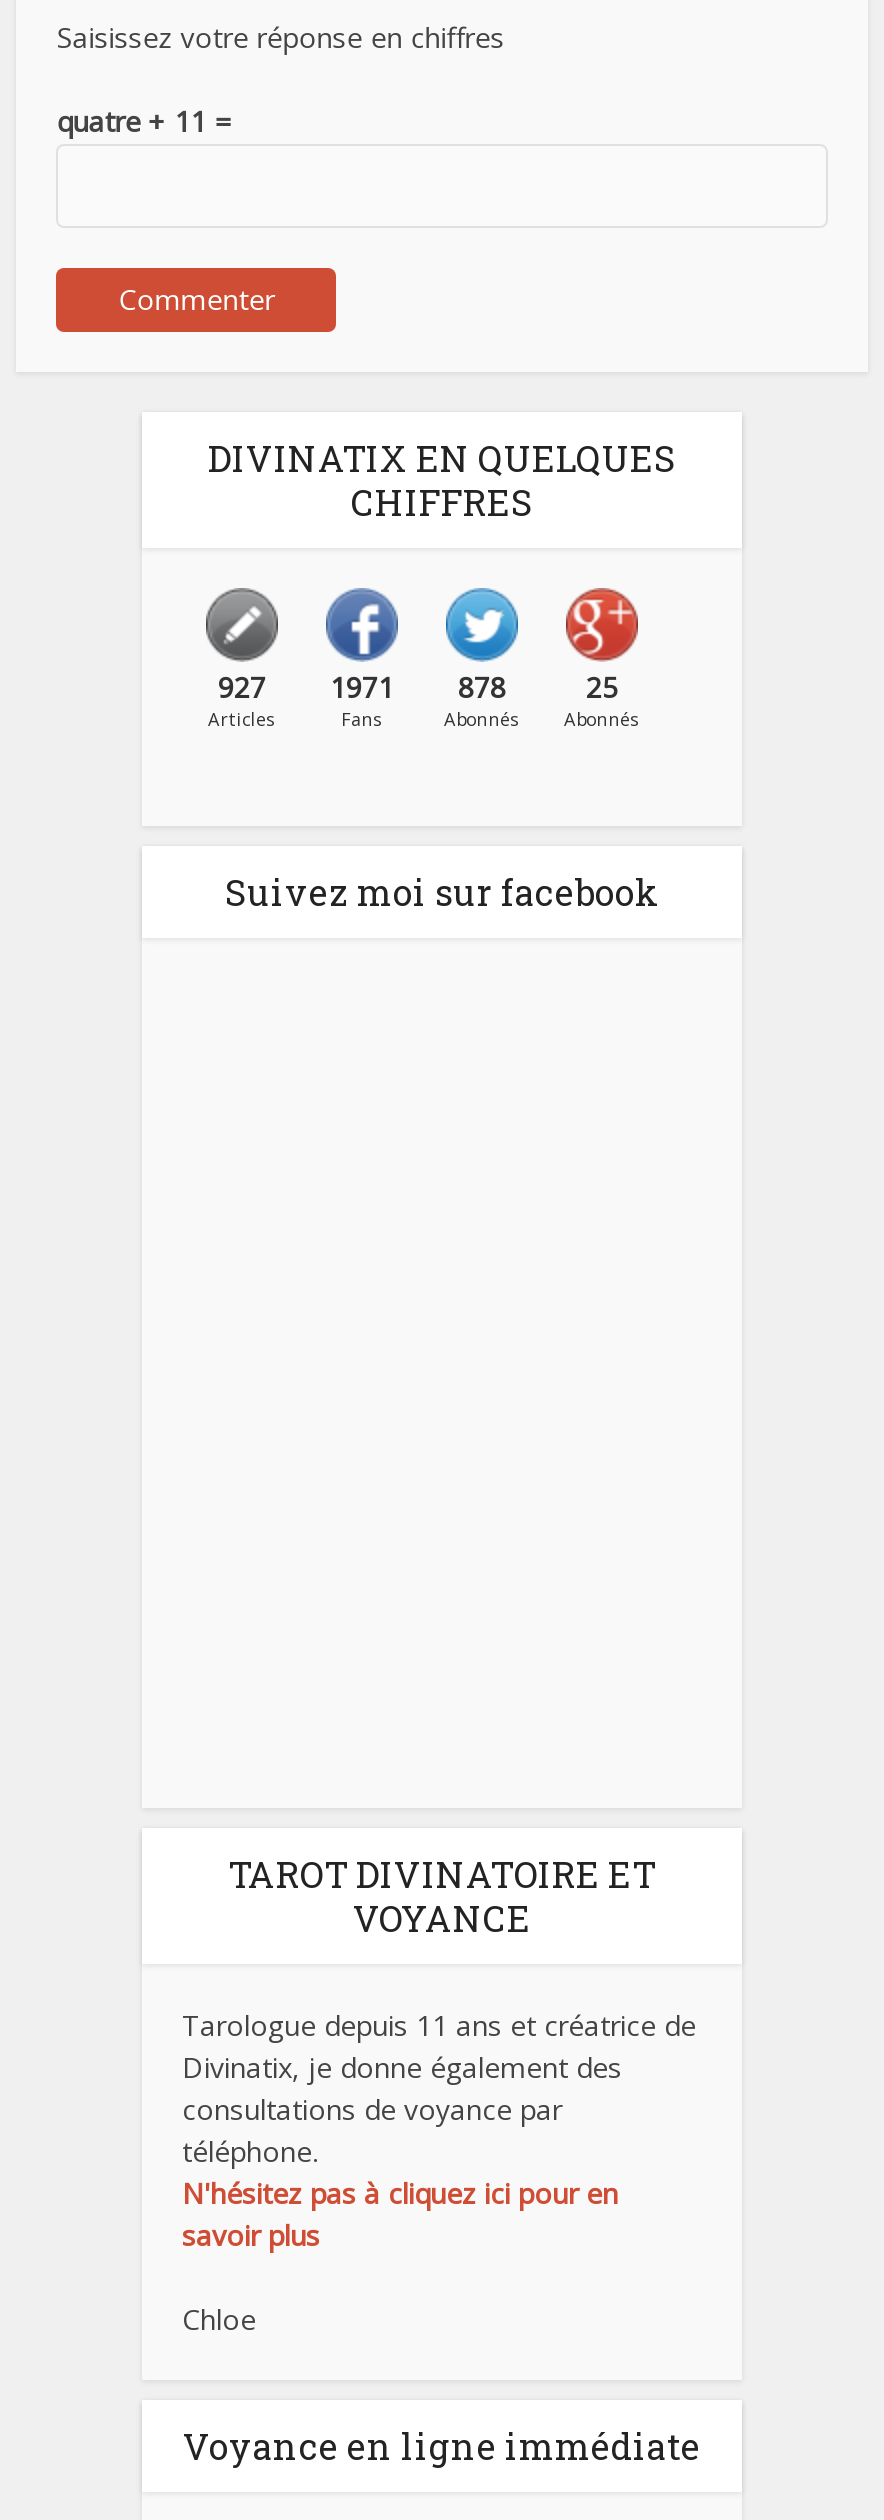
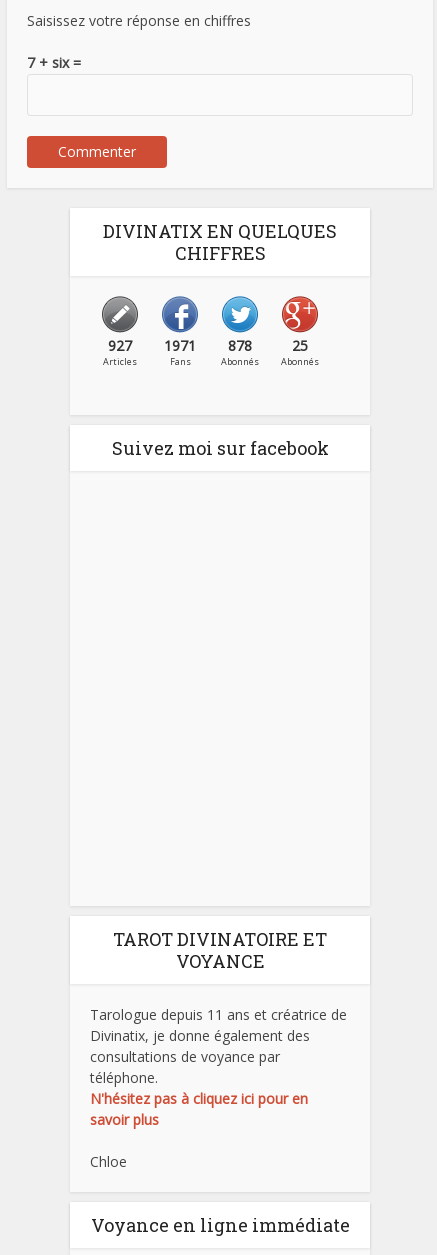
- quatre + 11 =
+ 7 + six =
